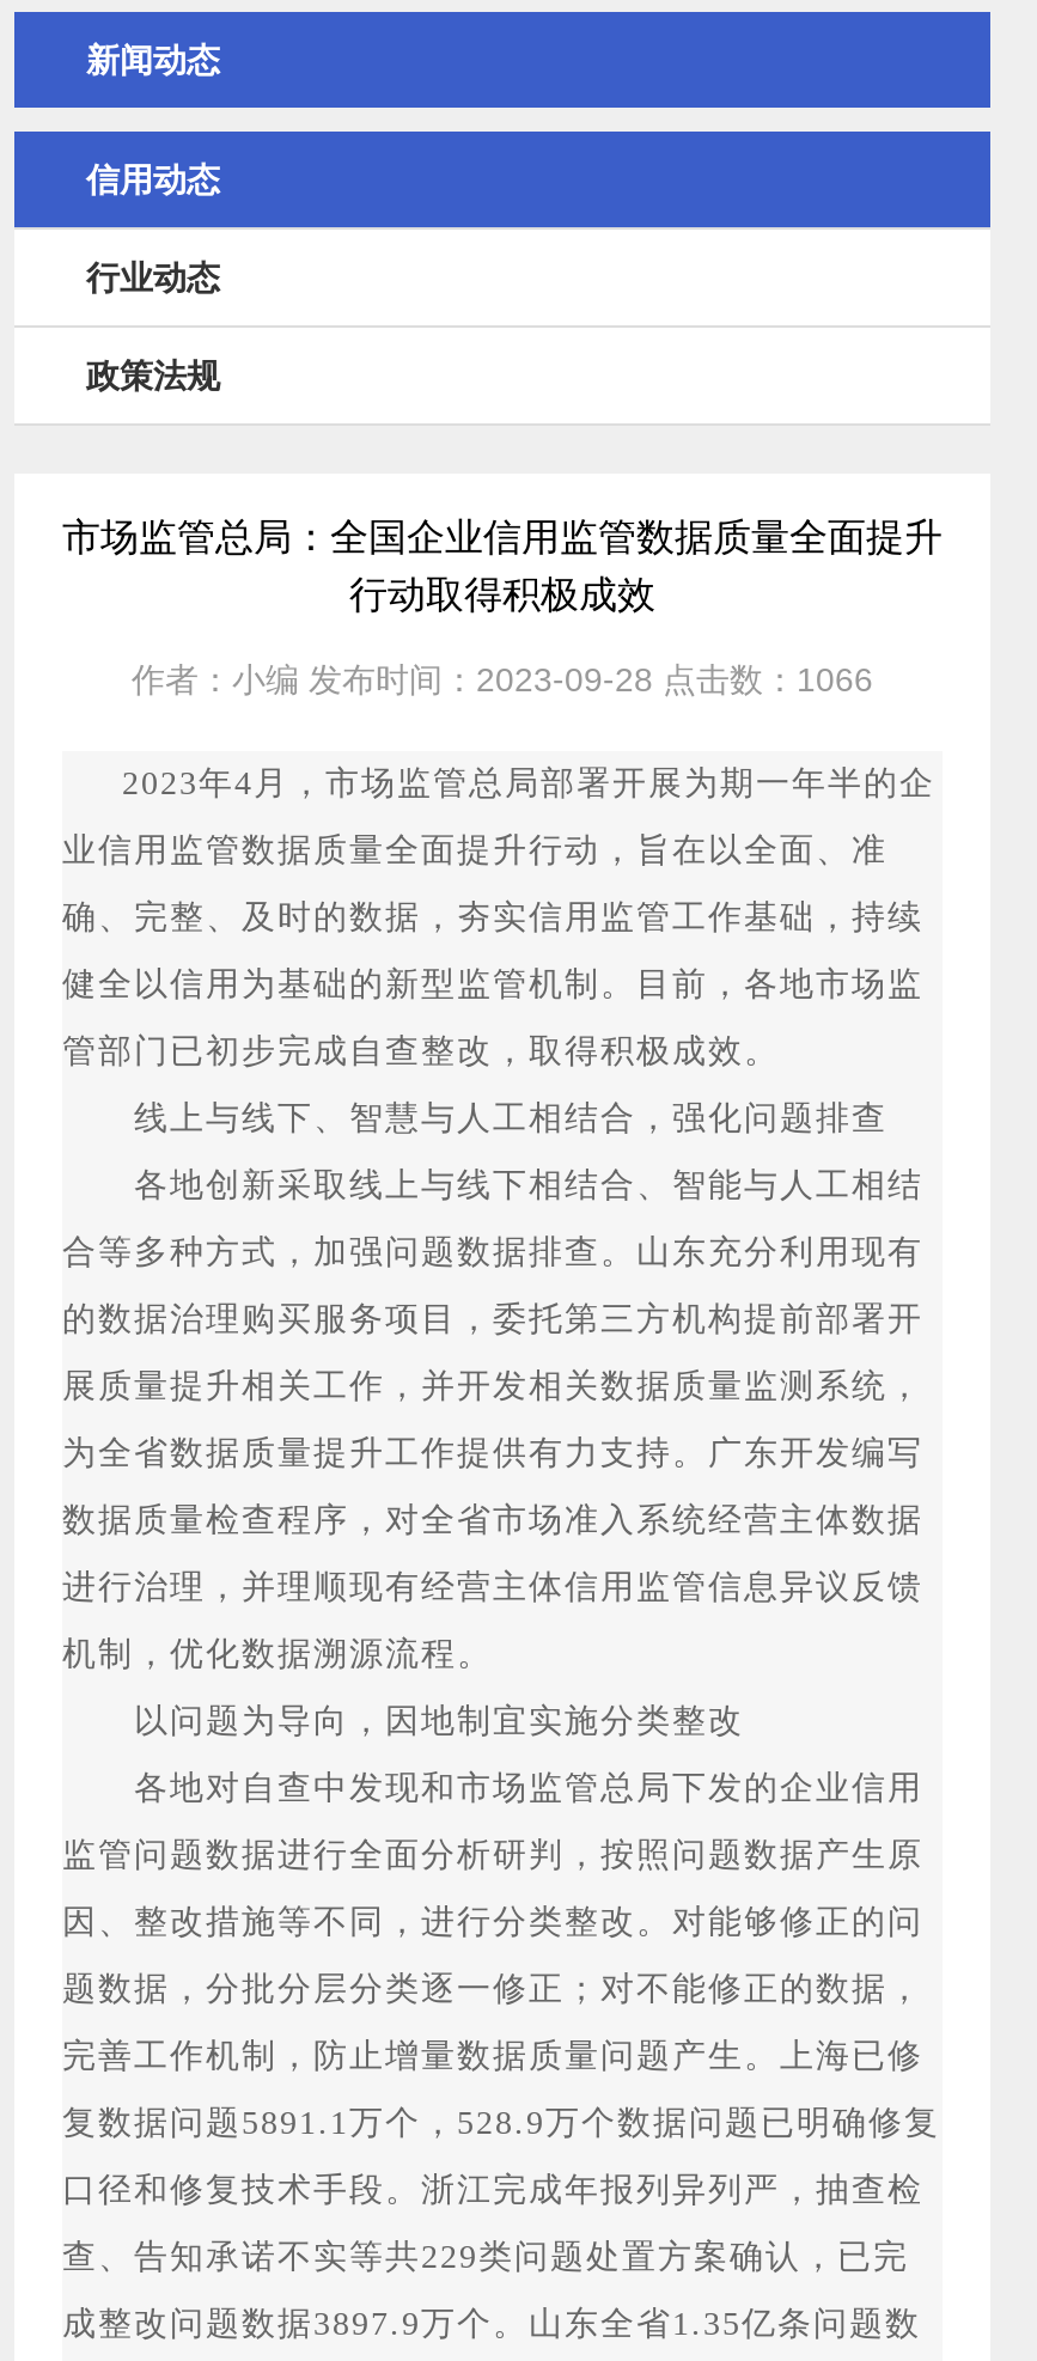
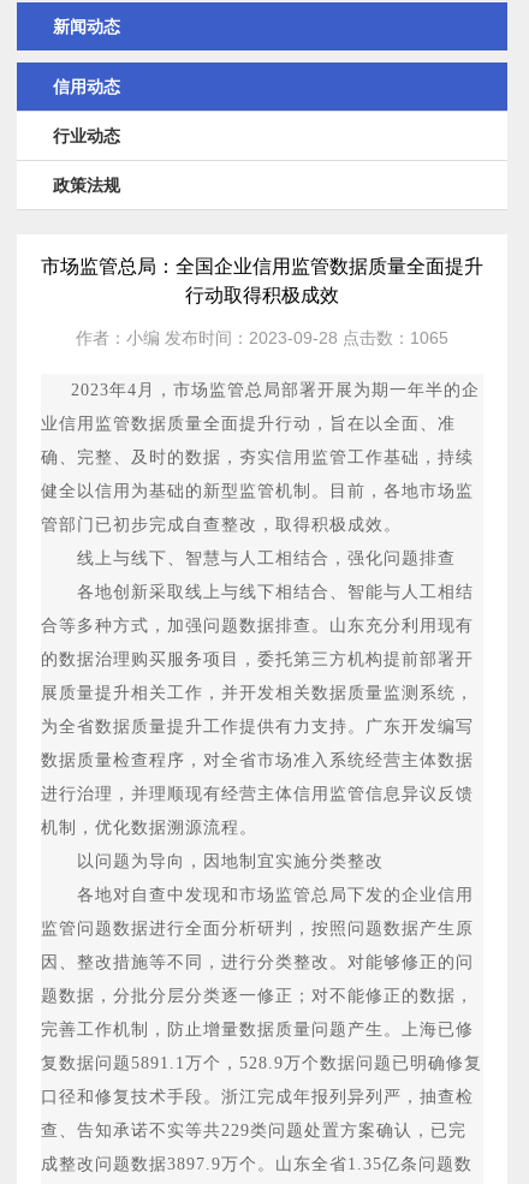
- 作者：小编发布时间：2023-09-28点击数：1066
+ 作者：小编发布时间：2023-09-28点击数：1065
